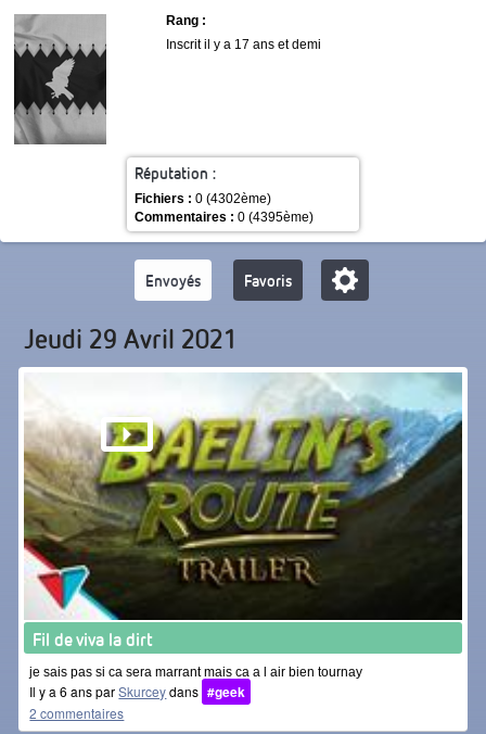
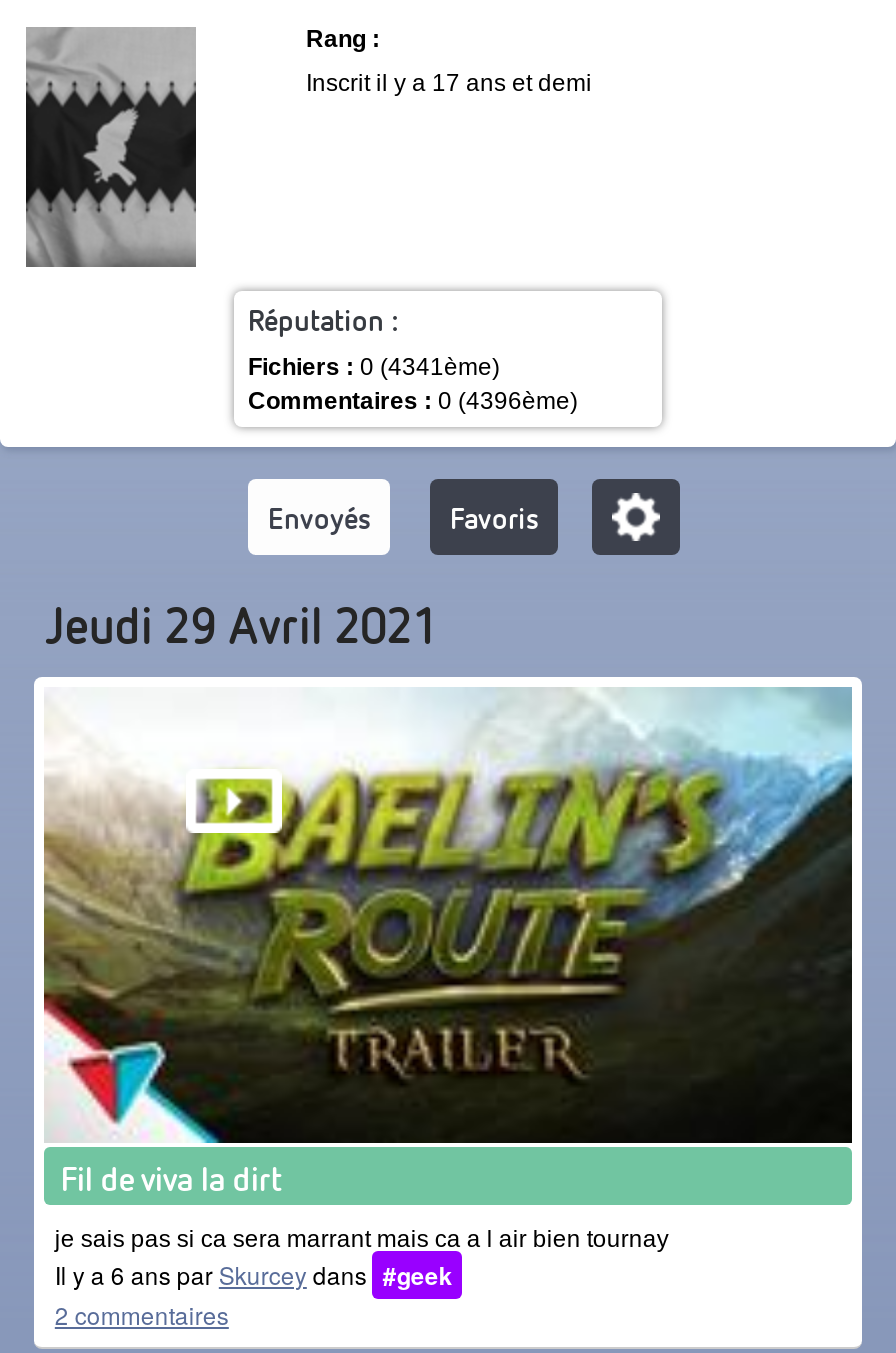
- Fichiers : 0 (4302ème)
+ Fichiers : 0 (4341ème)

- Commentaires : 0 (4395ème)
+ Commentaires : 0 (4396ème)
